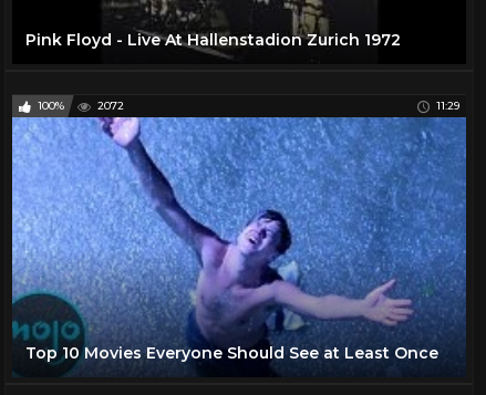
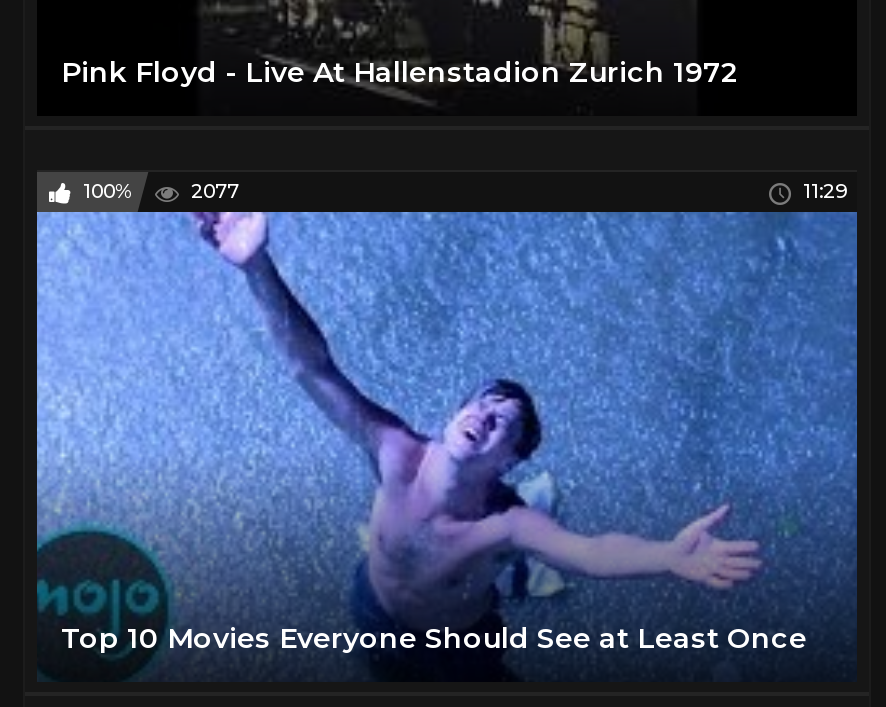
- 2072
+ 2077
